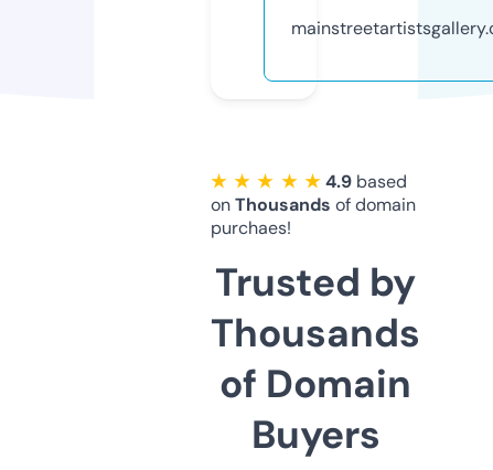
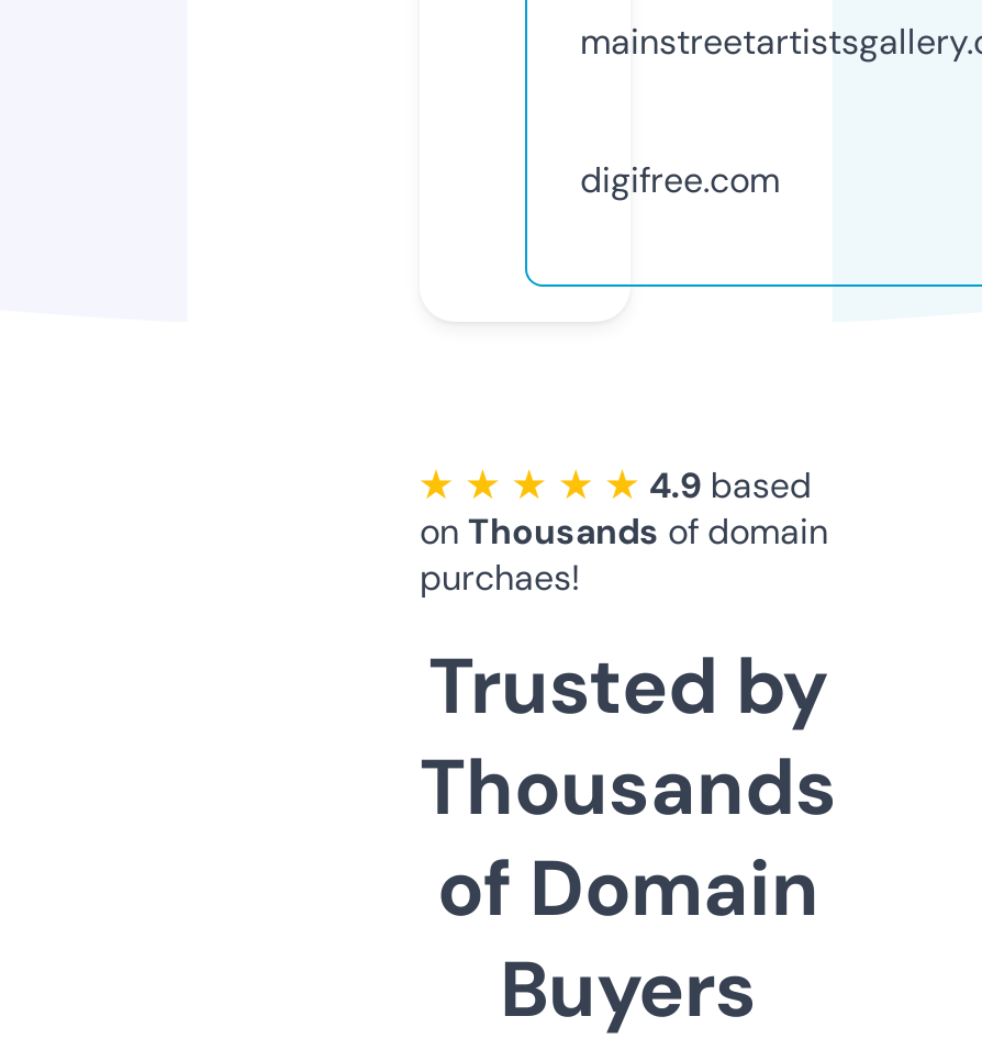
+ digifree.com
